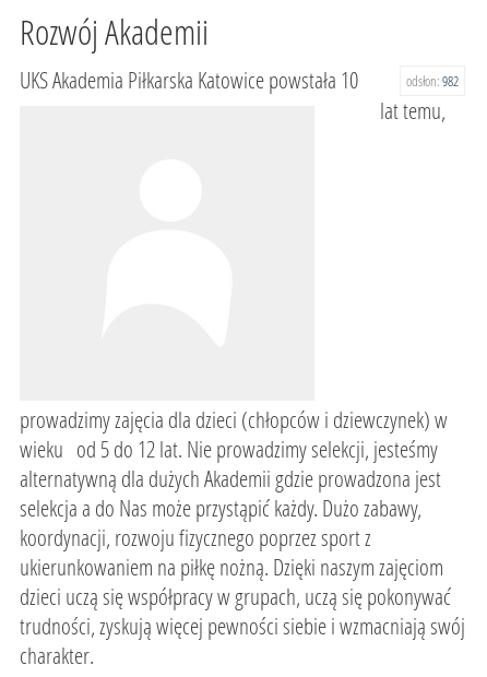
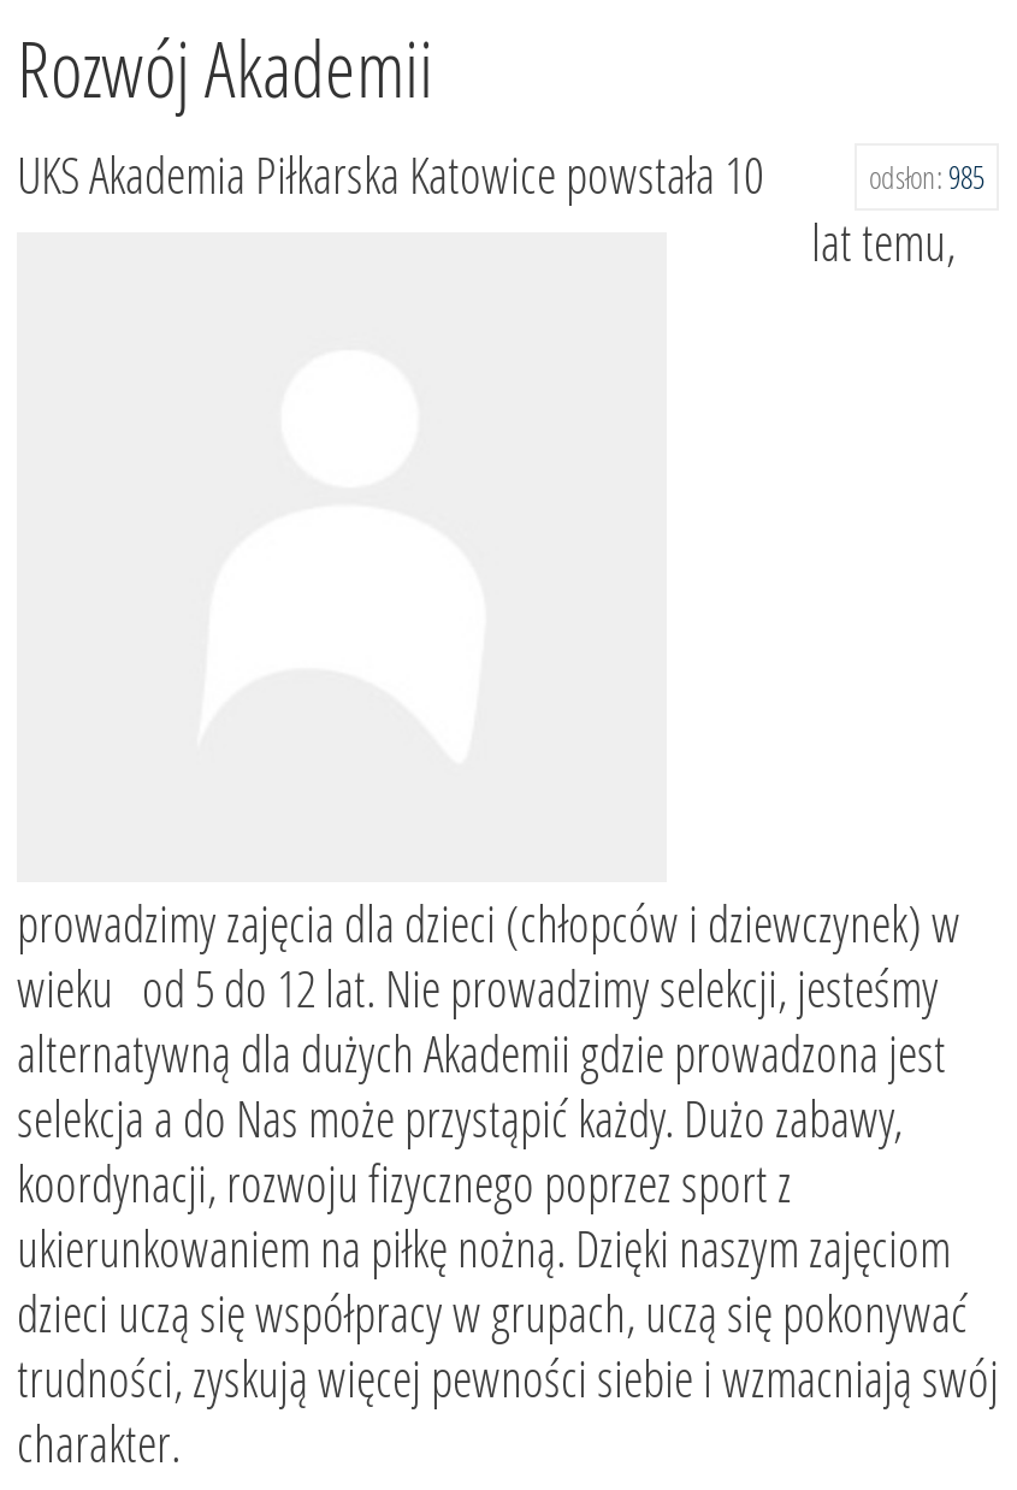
- odsłon: 982
+ odsłon: 985
